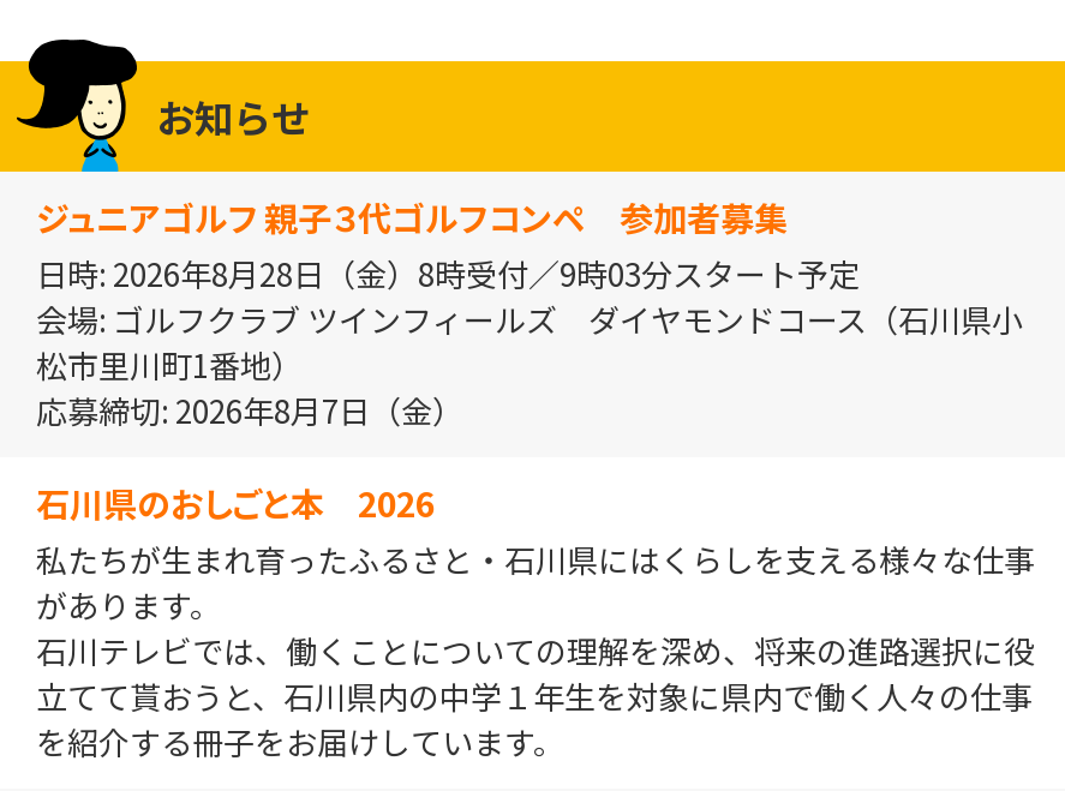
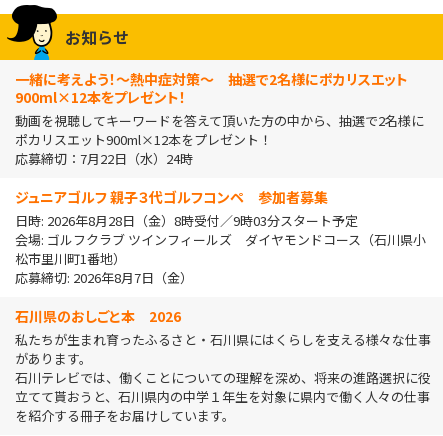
+ 一緒に考えよう！～熱中症対策～ 抽選で2名様にポカリスエット
+ 900ml×12本をプレゼント！
+ 動画を視聴してキーワードを答えて頂いた方の中から、抽選で2名様に
+ ポカリスエット900ml×12本をプレゼント！
+ 応募締切：7月22日（水）24時
